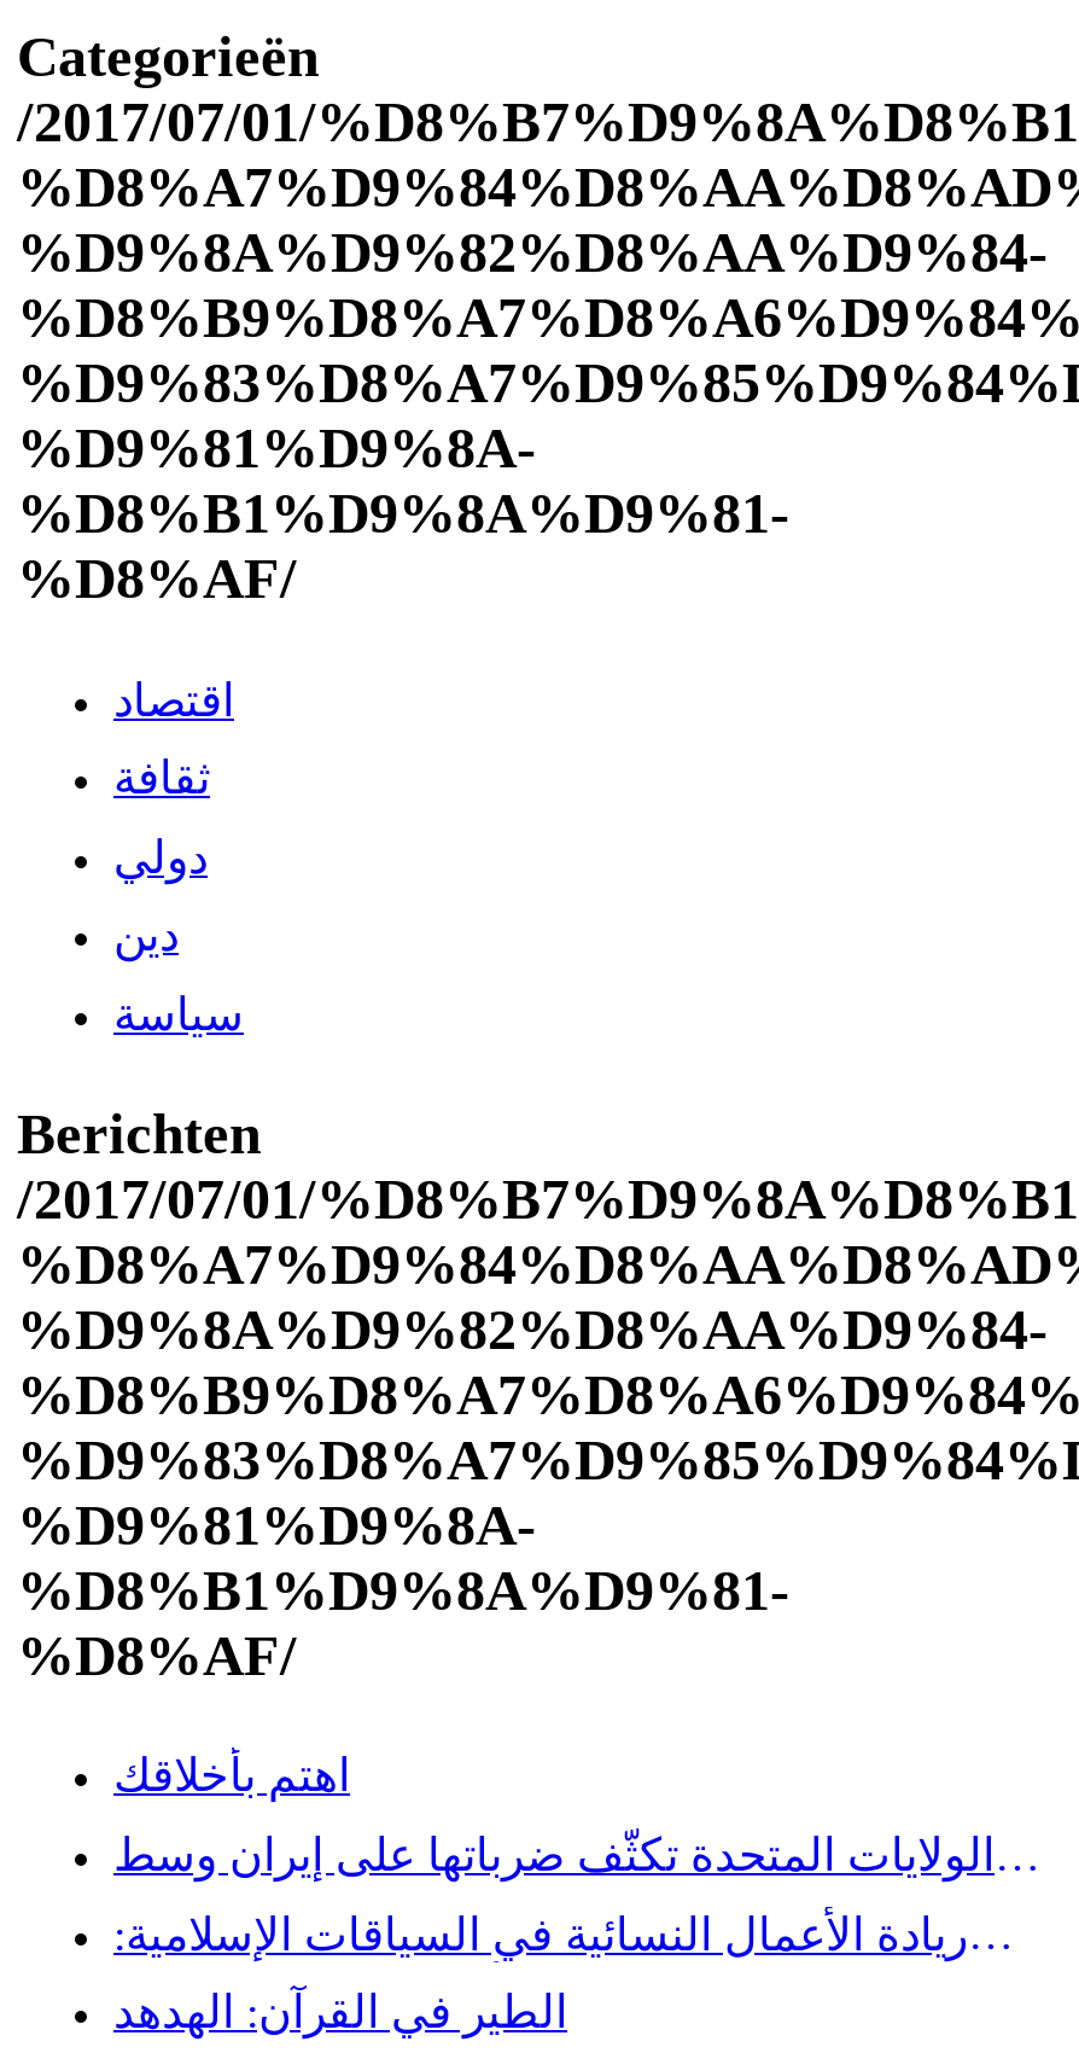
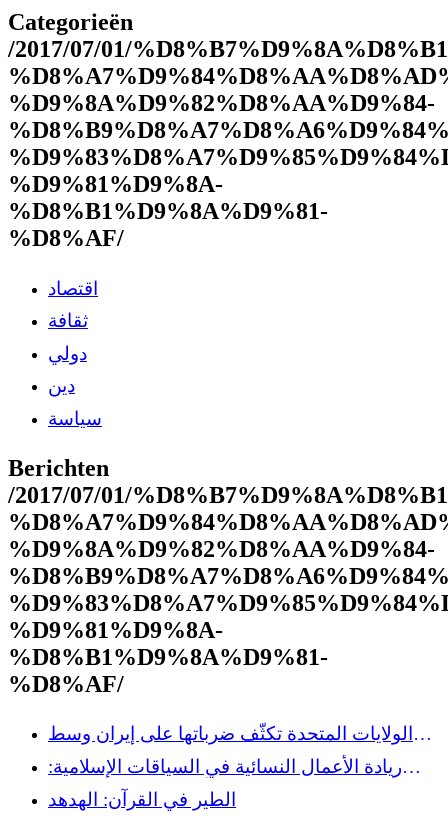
- اهتم بأخلاقك
